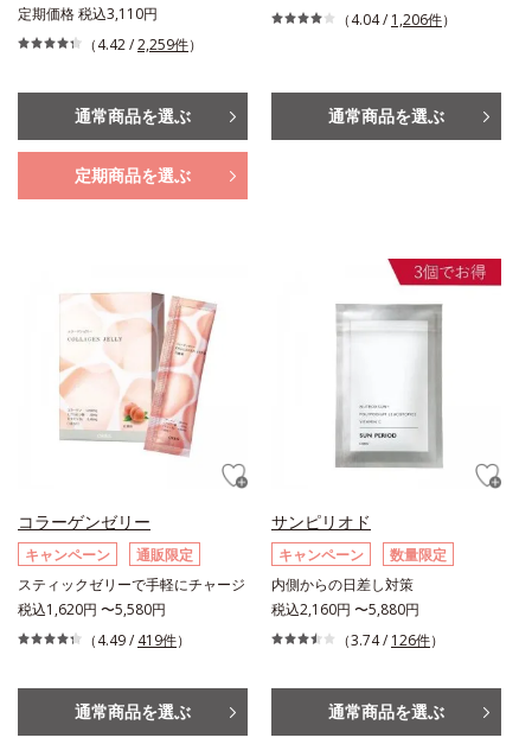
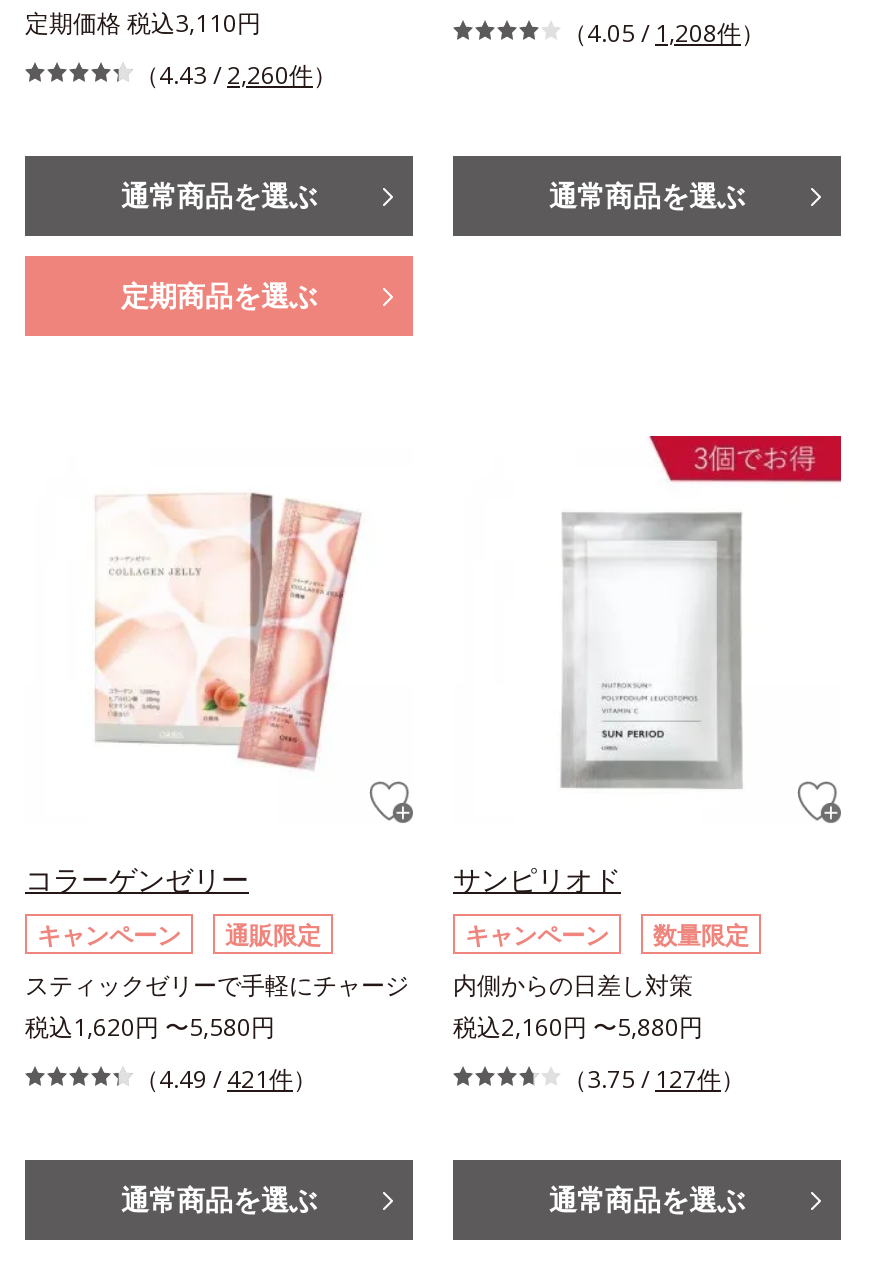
- （4.04 / 1,206件）
+ （4.05 / 1,208件）

- （4.42 / 2,259件）
+ （4.43 / 2,260件）

- （4.49 / 419件）
+ （4.49 / 421件）

- （3.74 / 126件）
+ （3.75 / 127件）
